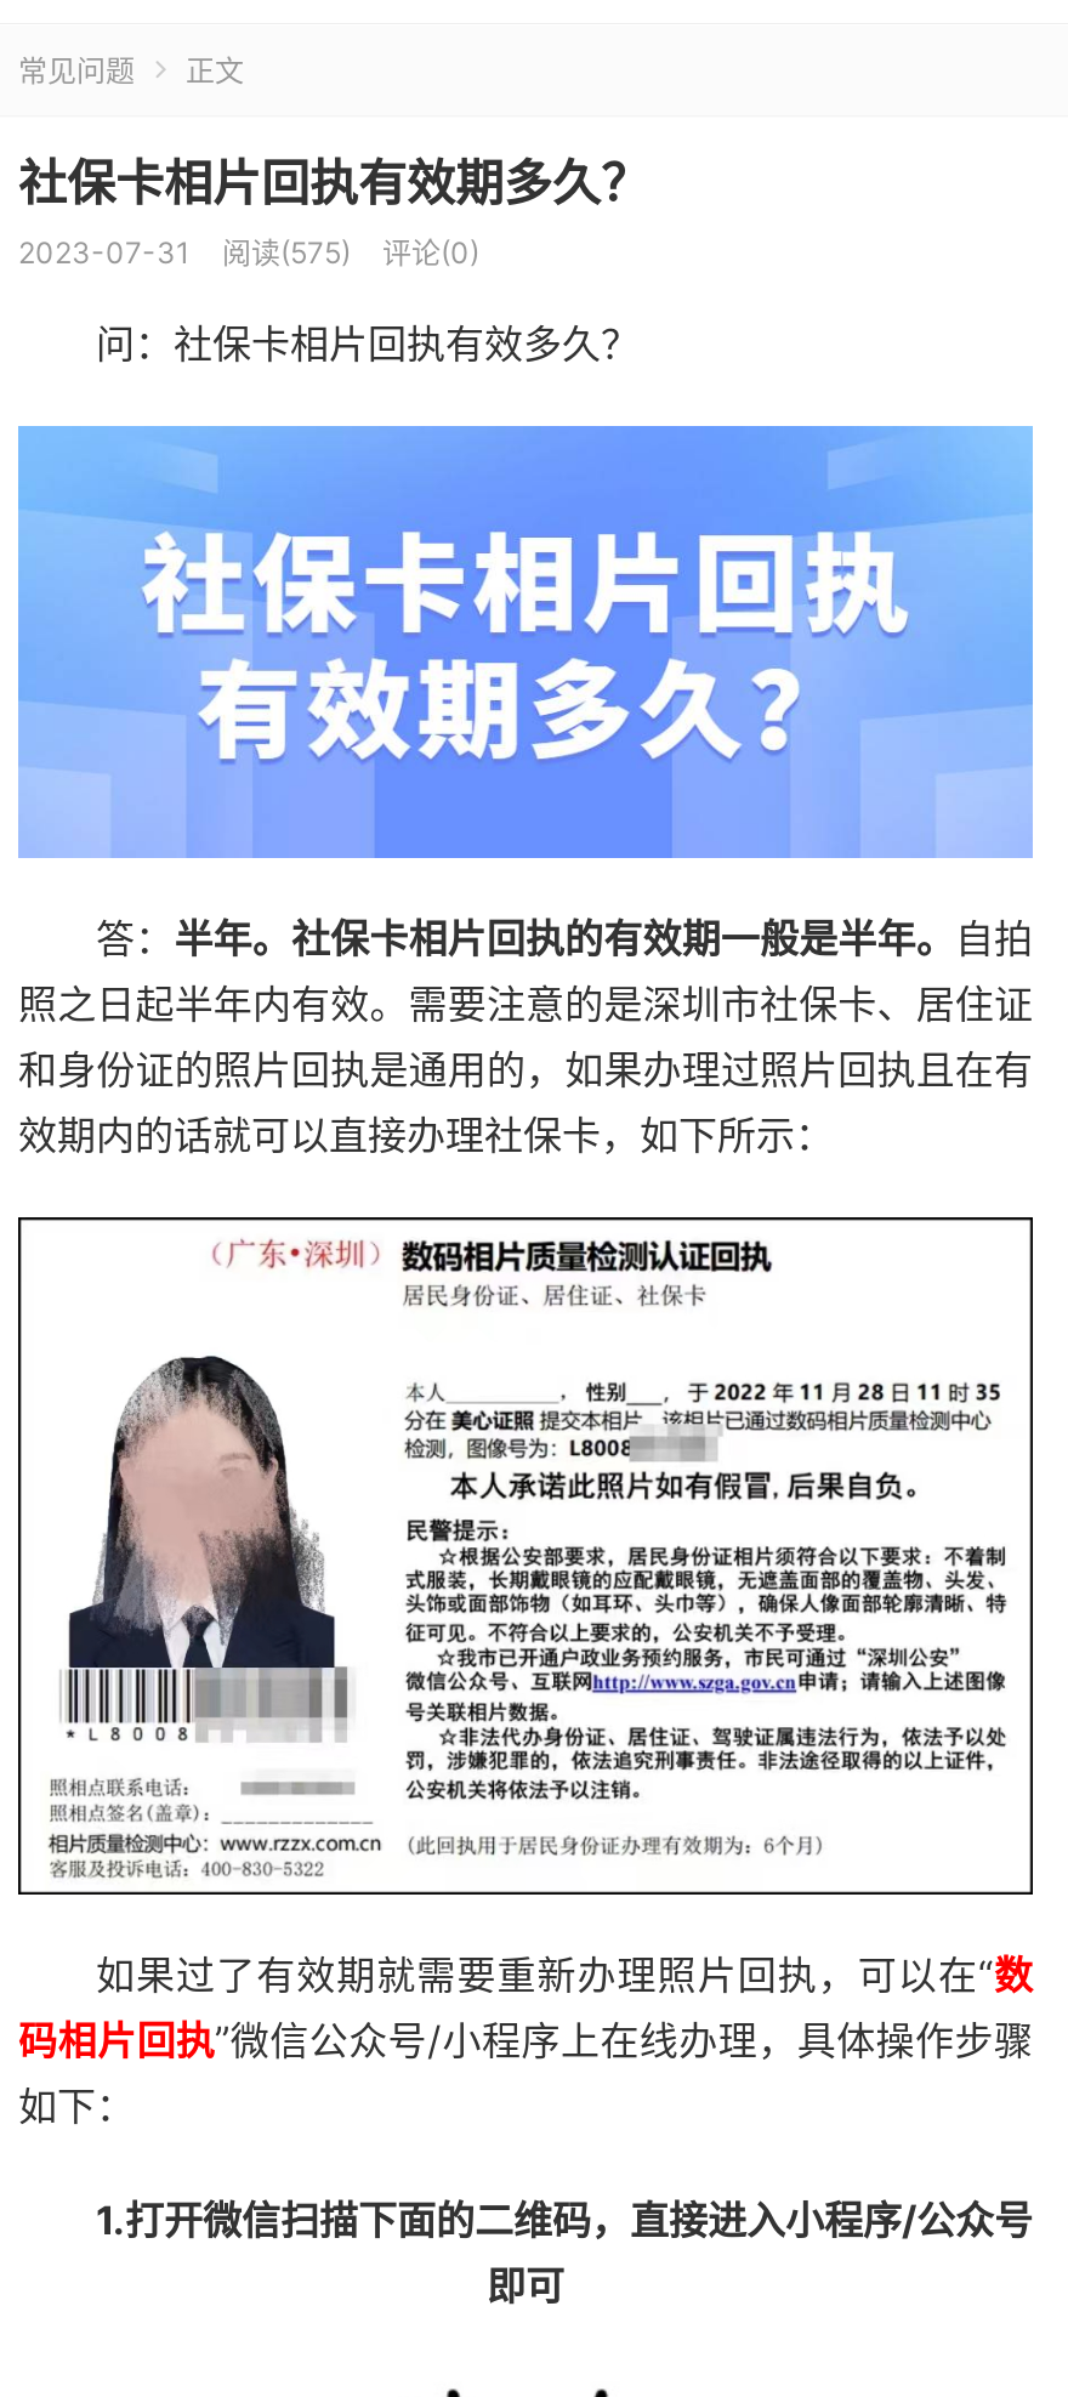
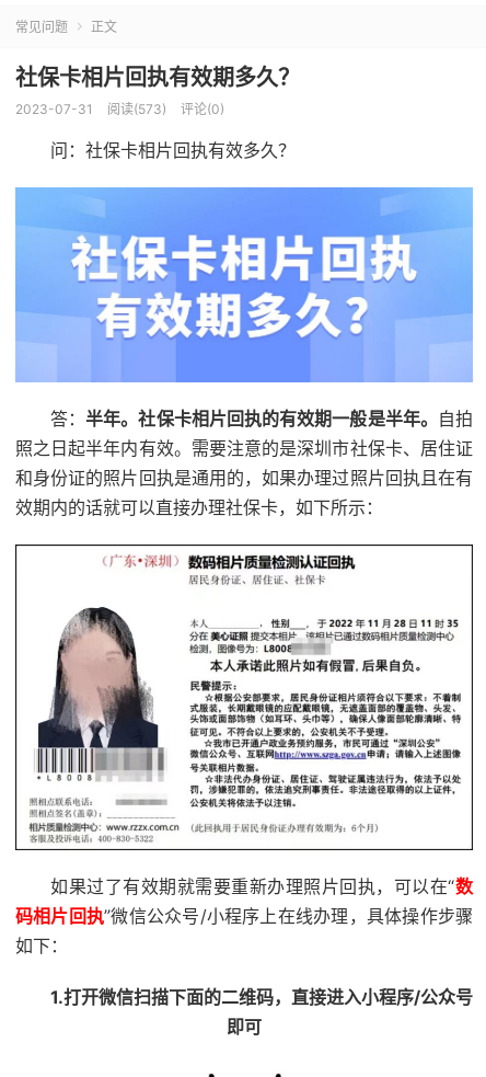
- 2023-07-31 阅读(575) 评论(0)
+ 2023-07-31 阅读(573) 评论(0)
